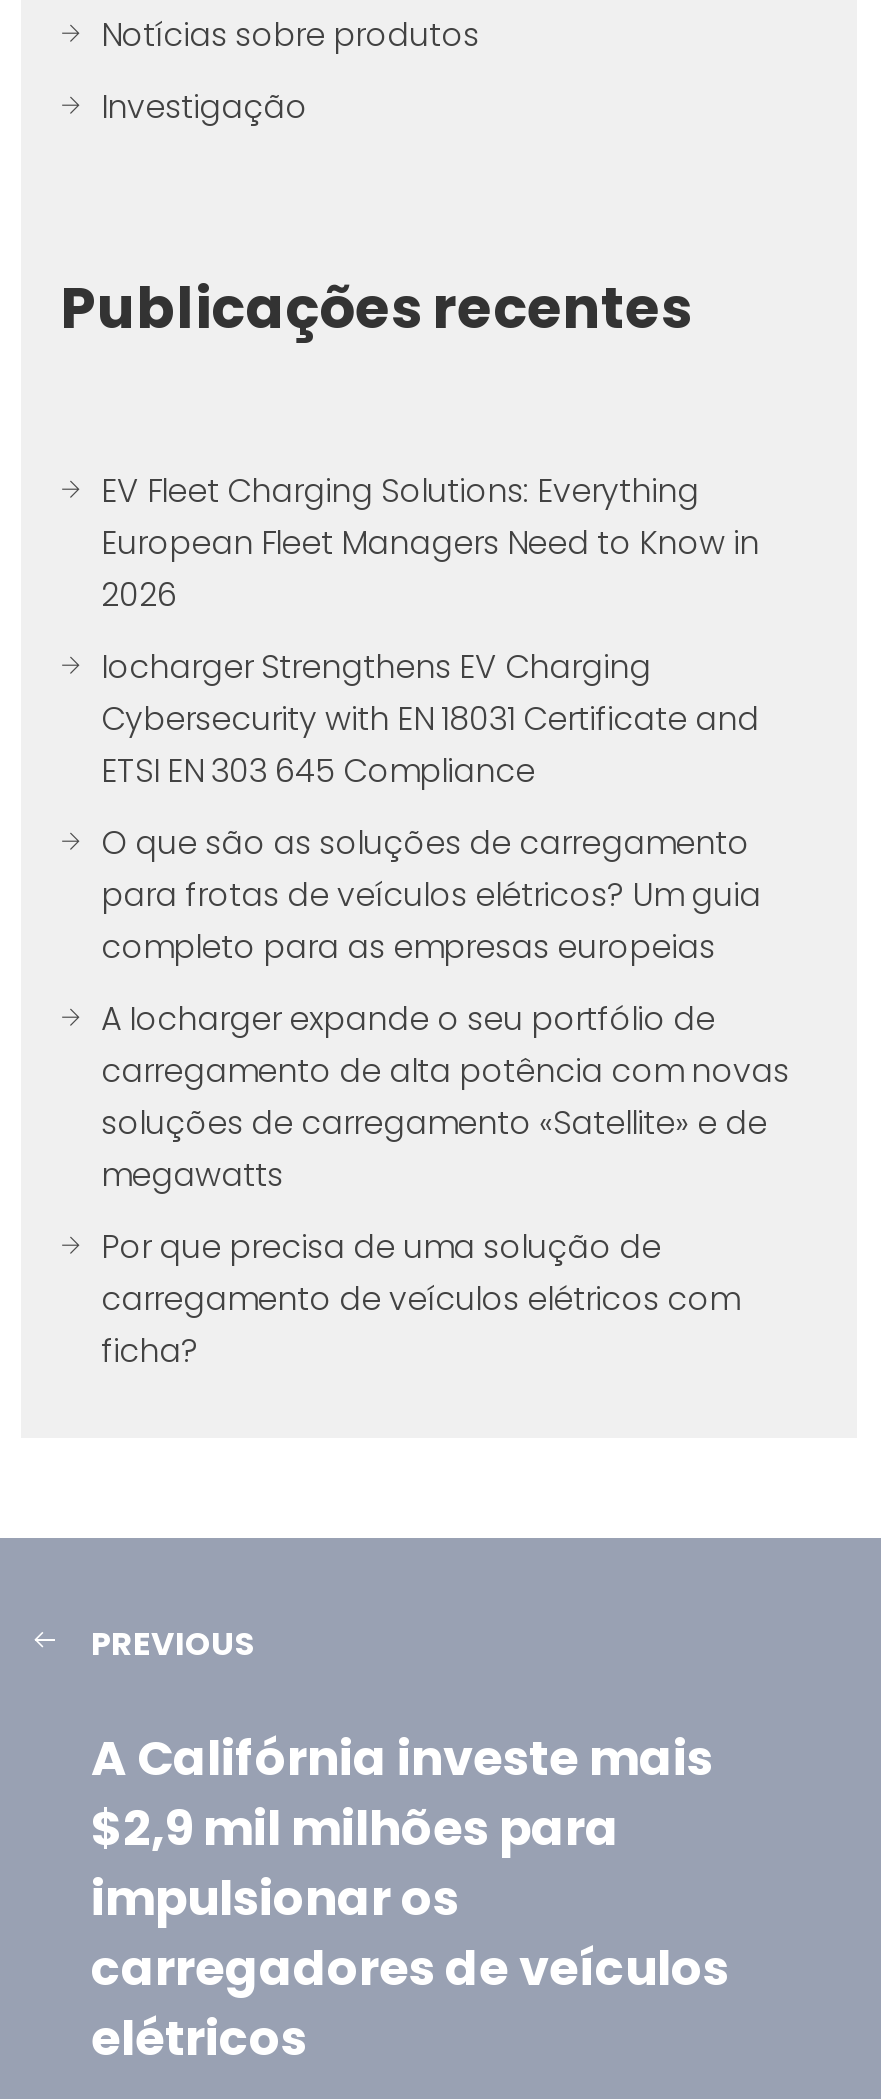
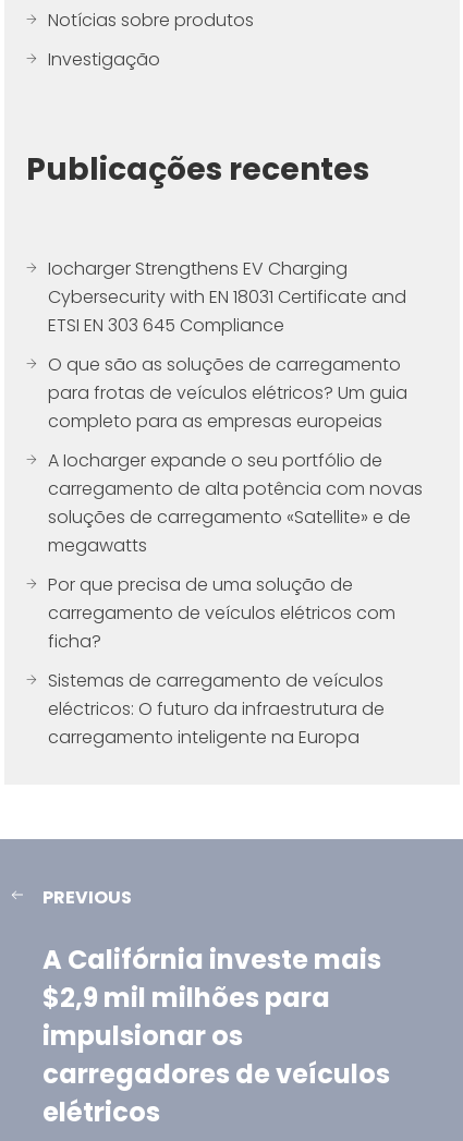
- EV Fleet Charging Solutions: Everything
- European Fleet Managers Need to Know in
- 2026

moved up: Iocharger Strengthens EV Charging | Cybersecurity with EN 18031 Certificate and | ETSI EN 303 645 Compliance | ... | carregamento de veículos elétricos com | ficha?

+ Sistemas de carregamento de veículos
+ eléctricos: O futuro da infraestrutura de
+ carregamento inteligente na Europa
